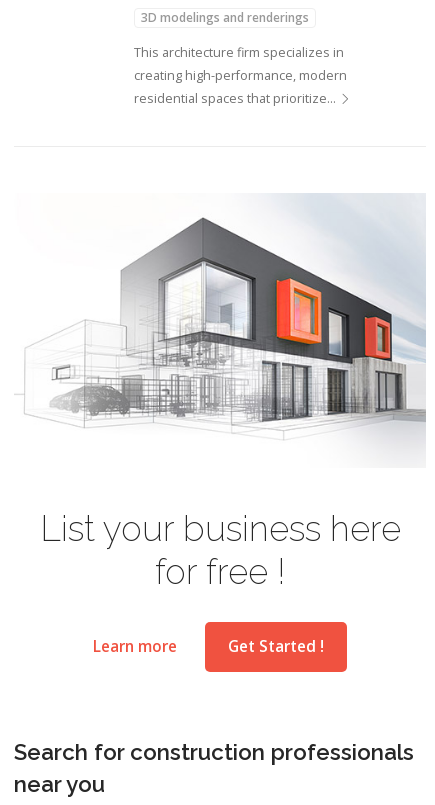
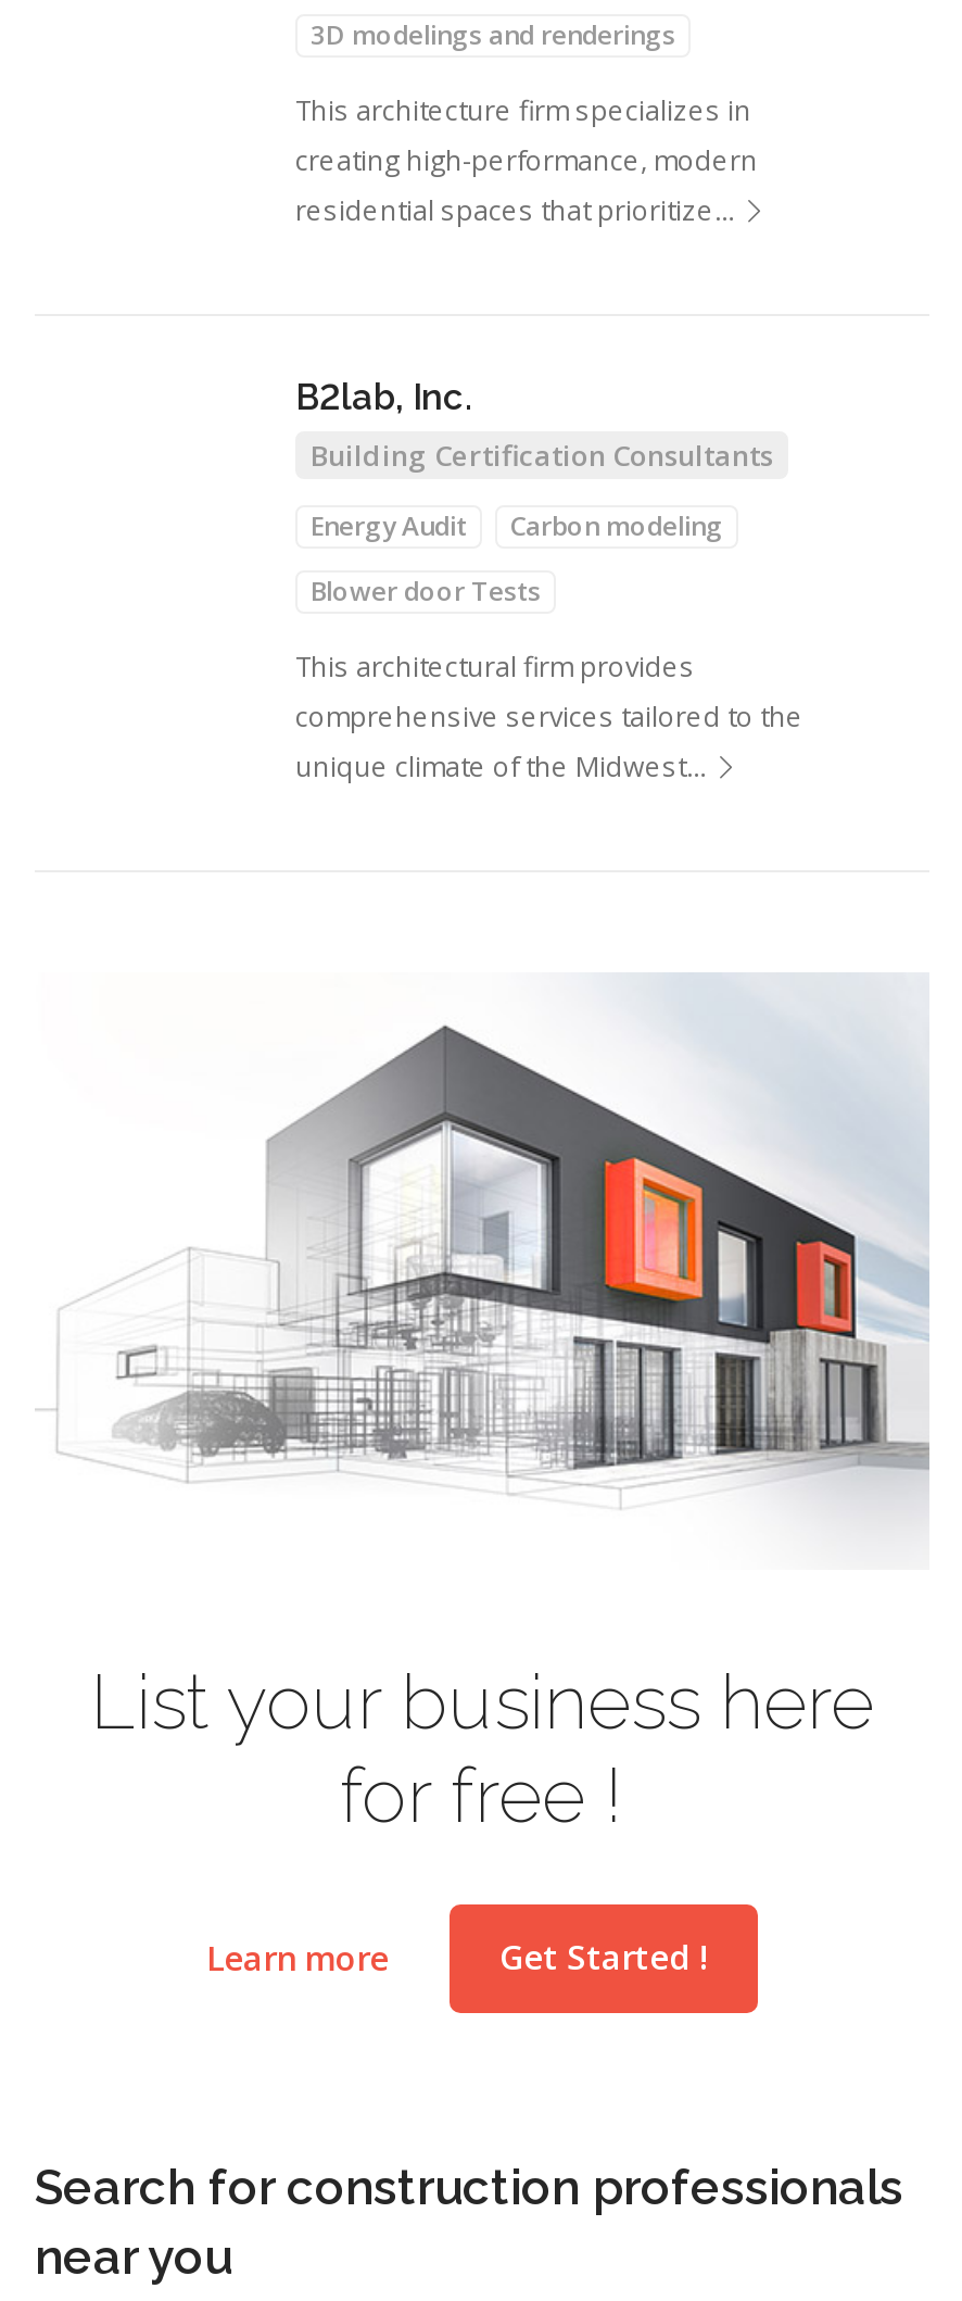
+ B2lab, Inc.
+ Building Certification Consultants
+ Energy Audit
+ Carbon modeling
+ Blower door Tests
+ This architectural firm provides
+ comprehensive services tailored to the
+ unique climate of the Midwest…
